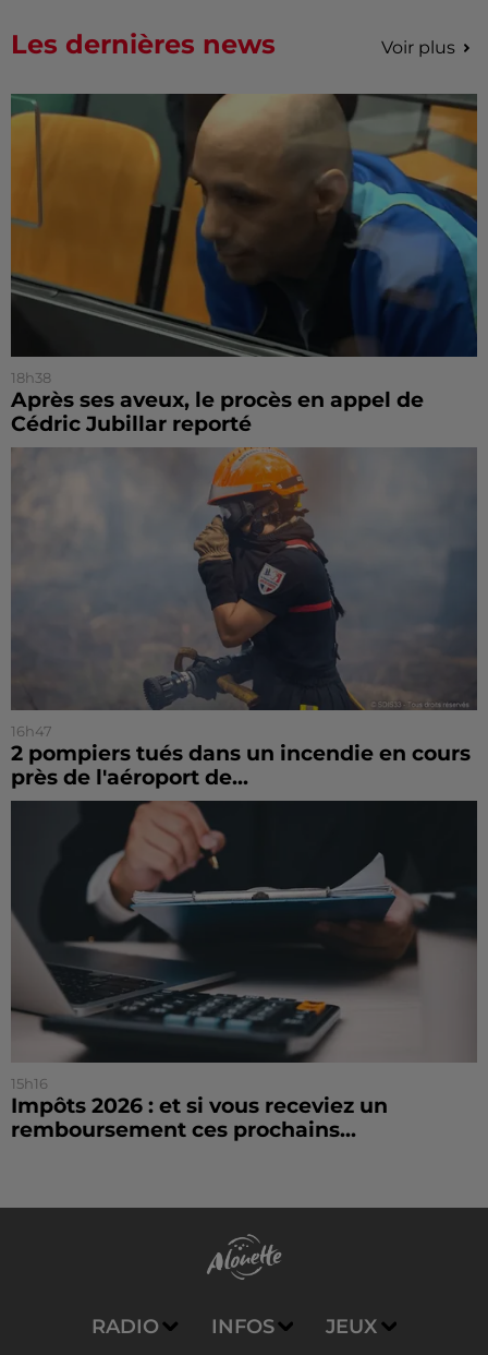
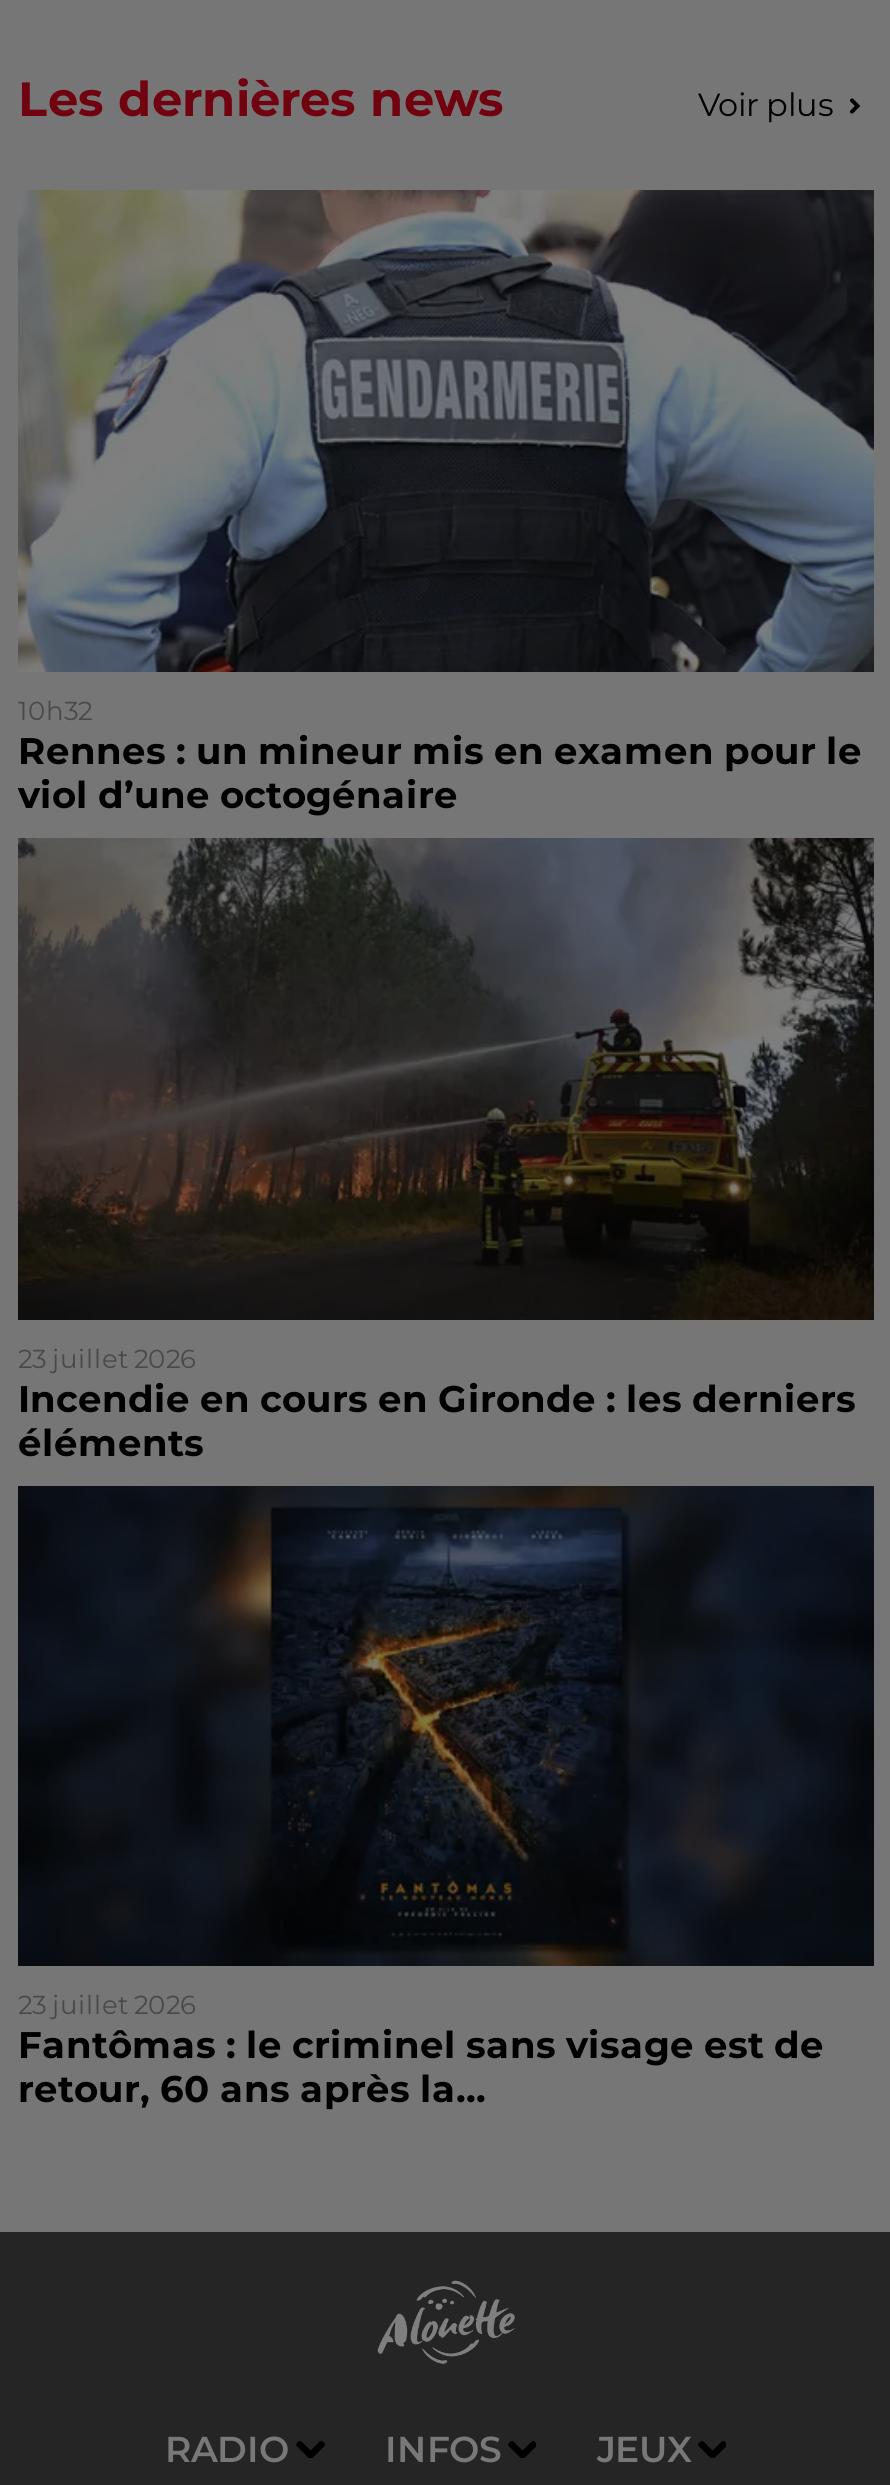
- [image]
- 18h38
- Après ses aveux, le procès en appel de
- Cédric Jubillar reporté
+ [image]
+ 10h32
+ Rennes : un mineur mis en examen pour le
+ viol d’une octogénaire

- [image]
- 16h47
- 2 pompiers tués dans un incendie en cours
- près de l'aéroport de...
+ [image]
+ 23 juillet 2026
+ Incendie en cours en Gironde : les derniers
+ éléments

- [image]
- 15h16
- Impôts 2026 : et si vous receviez un
- remboursement ces prochains...
+ [image]
+ 23 juillet 2026
+ Fantômas : le criminel sans visage est de
+ retour, 60 ans après la...
